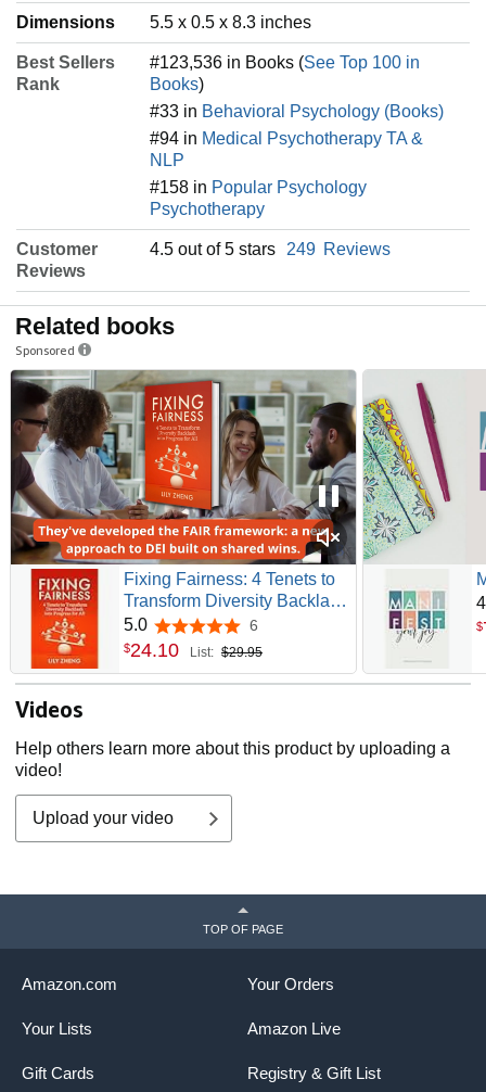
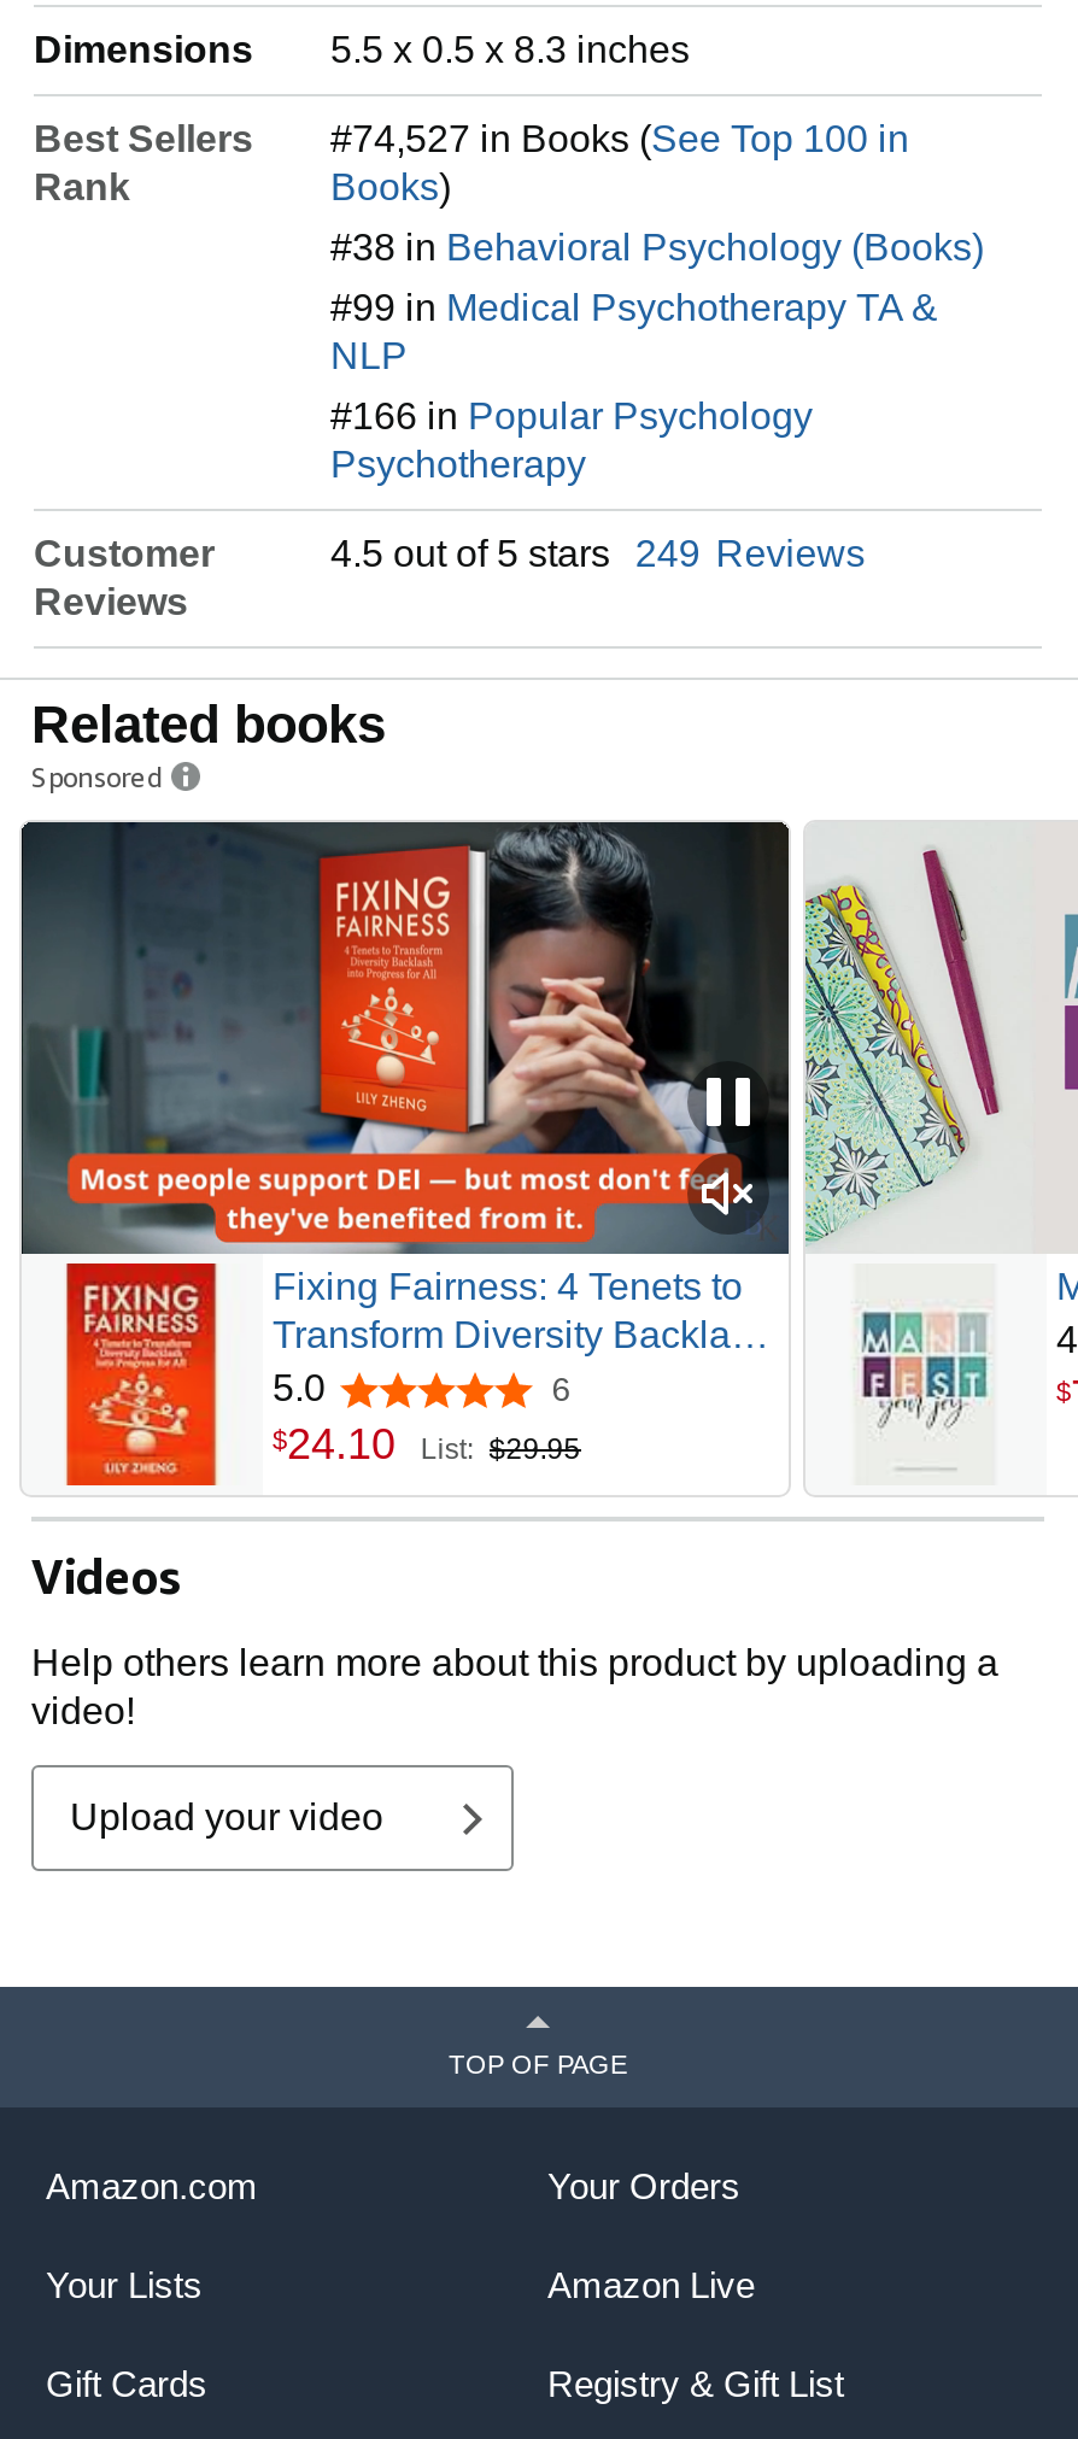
- #123,536 in Books (See Top 100 in
+ #74,527 in Books (See Top 100 in

- #33 in Behavioral Psychology (Books)
+ #38 in Behavioral Psychology (Books)

- #94 in Medical Psychotherapy TA &
+ #99 in Medical Psychotherapy TA &

- #158 in Popular Psychology
+ #166 in Popular Psychology

- [image]
+ [image]
